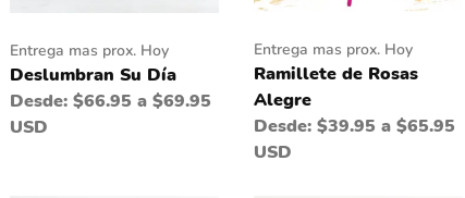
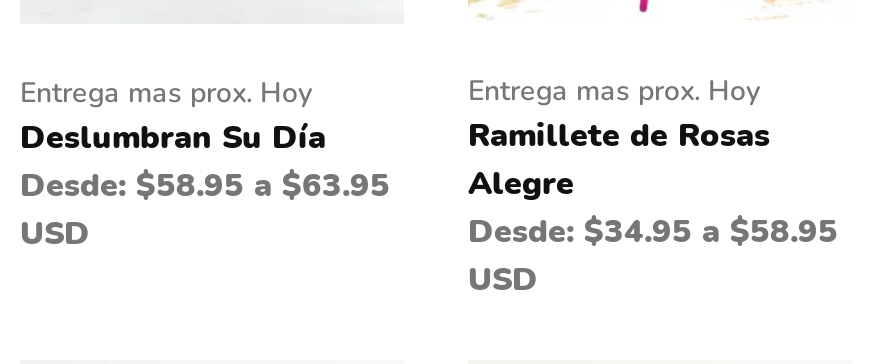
- Desde: $66.95 a $69.95 Alegre
+ Desde: $58.95 a $63.95 Alegre

- Desde: $39.95 a $65.95
+ Desde: $34.95 a $58.95
